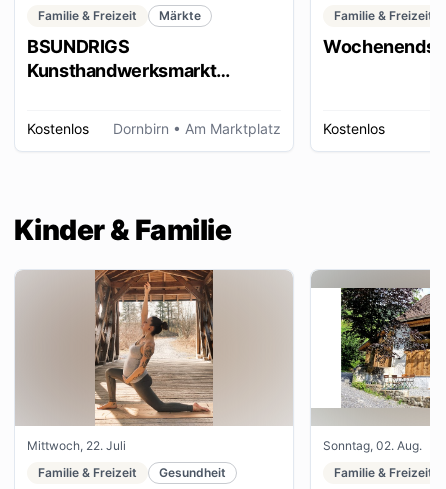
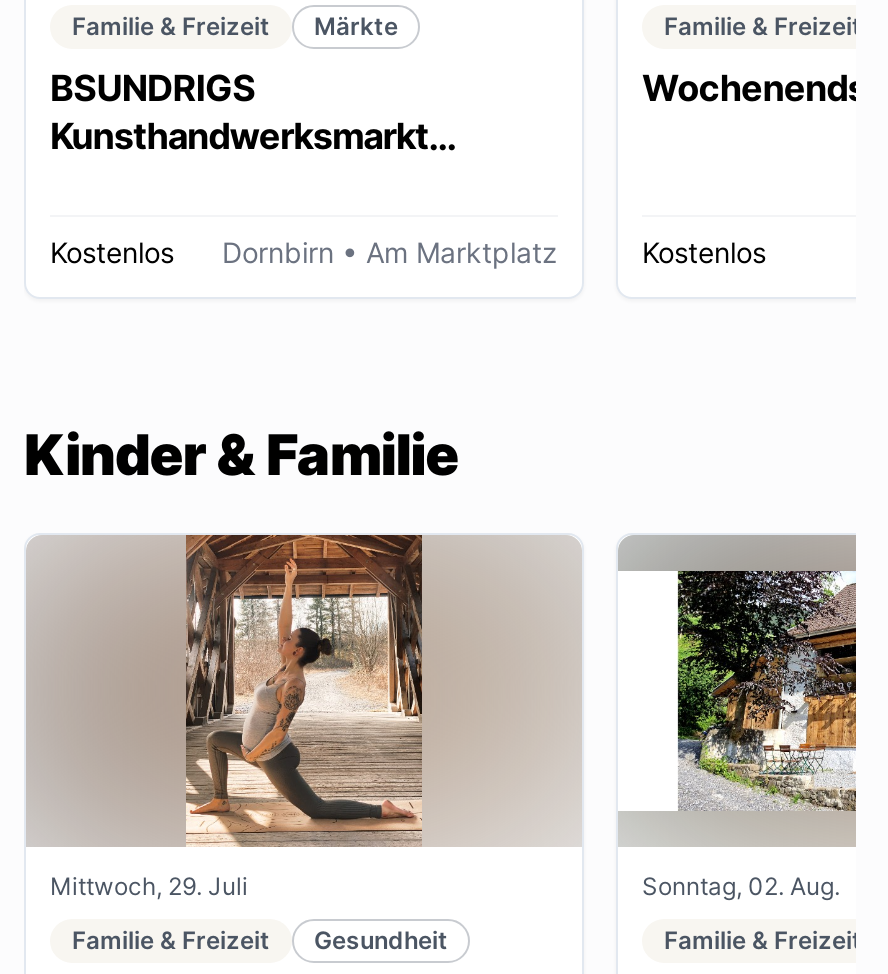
- Mittwoch, 22. Juli
+ Mittwoch, 29. Juli
